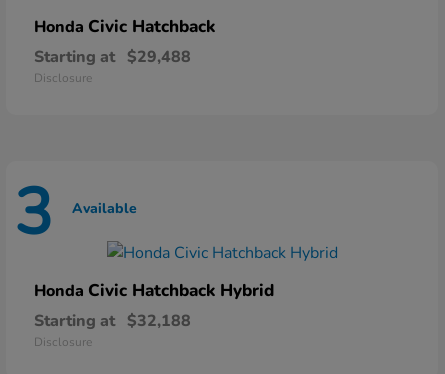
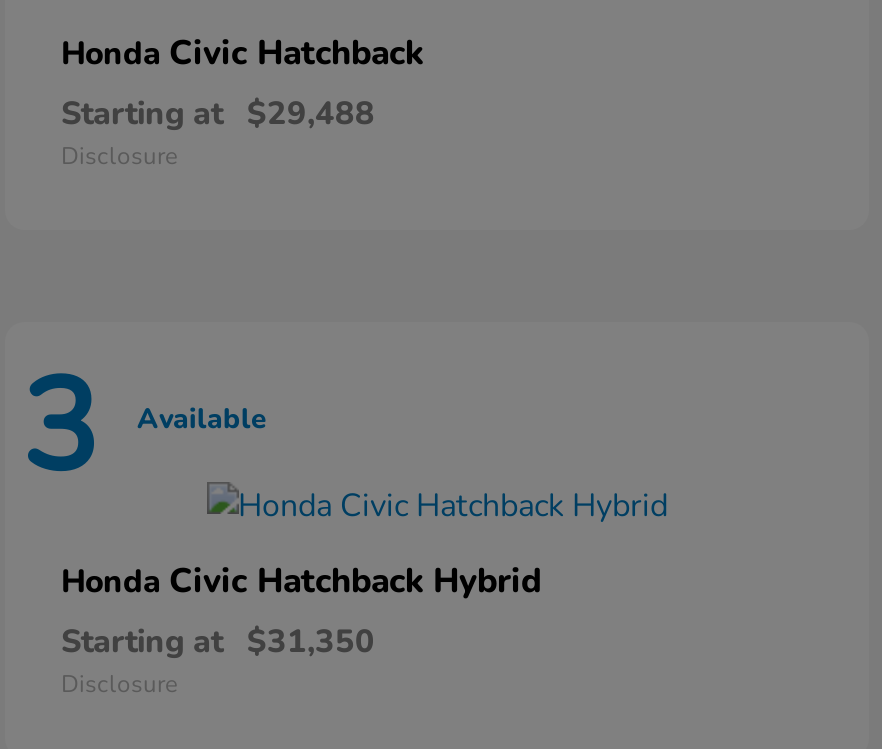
- Starting at $32,188
+ Starting at $31,350
